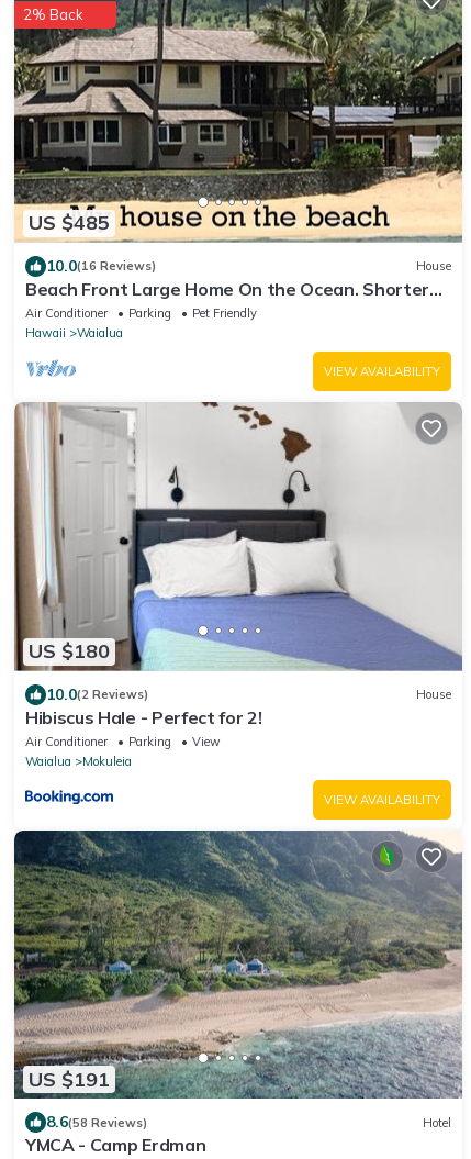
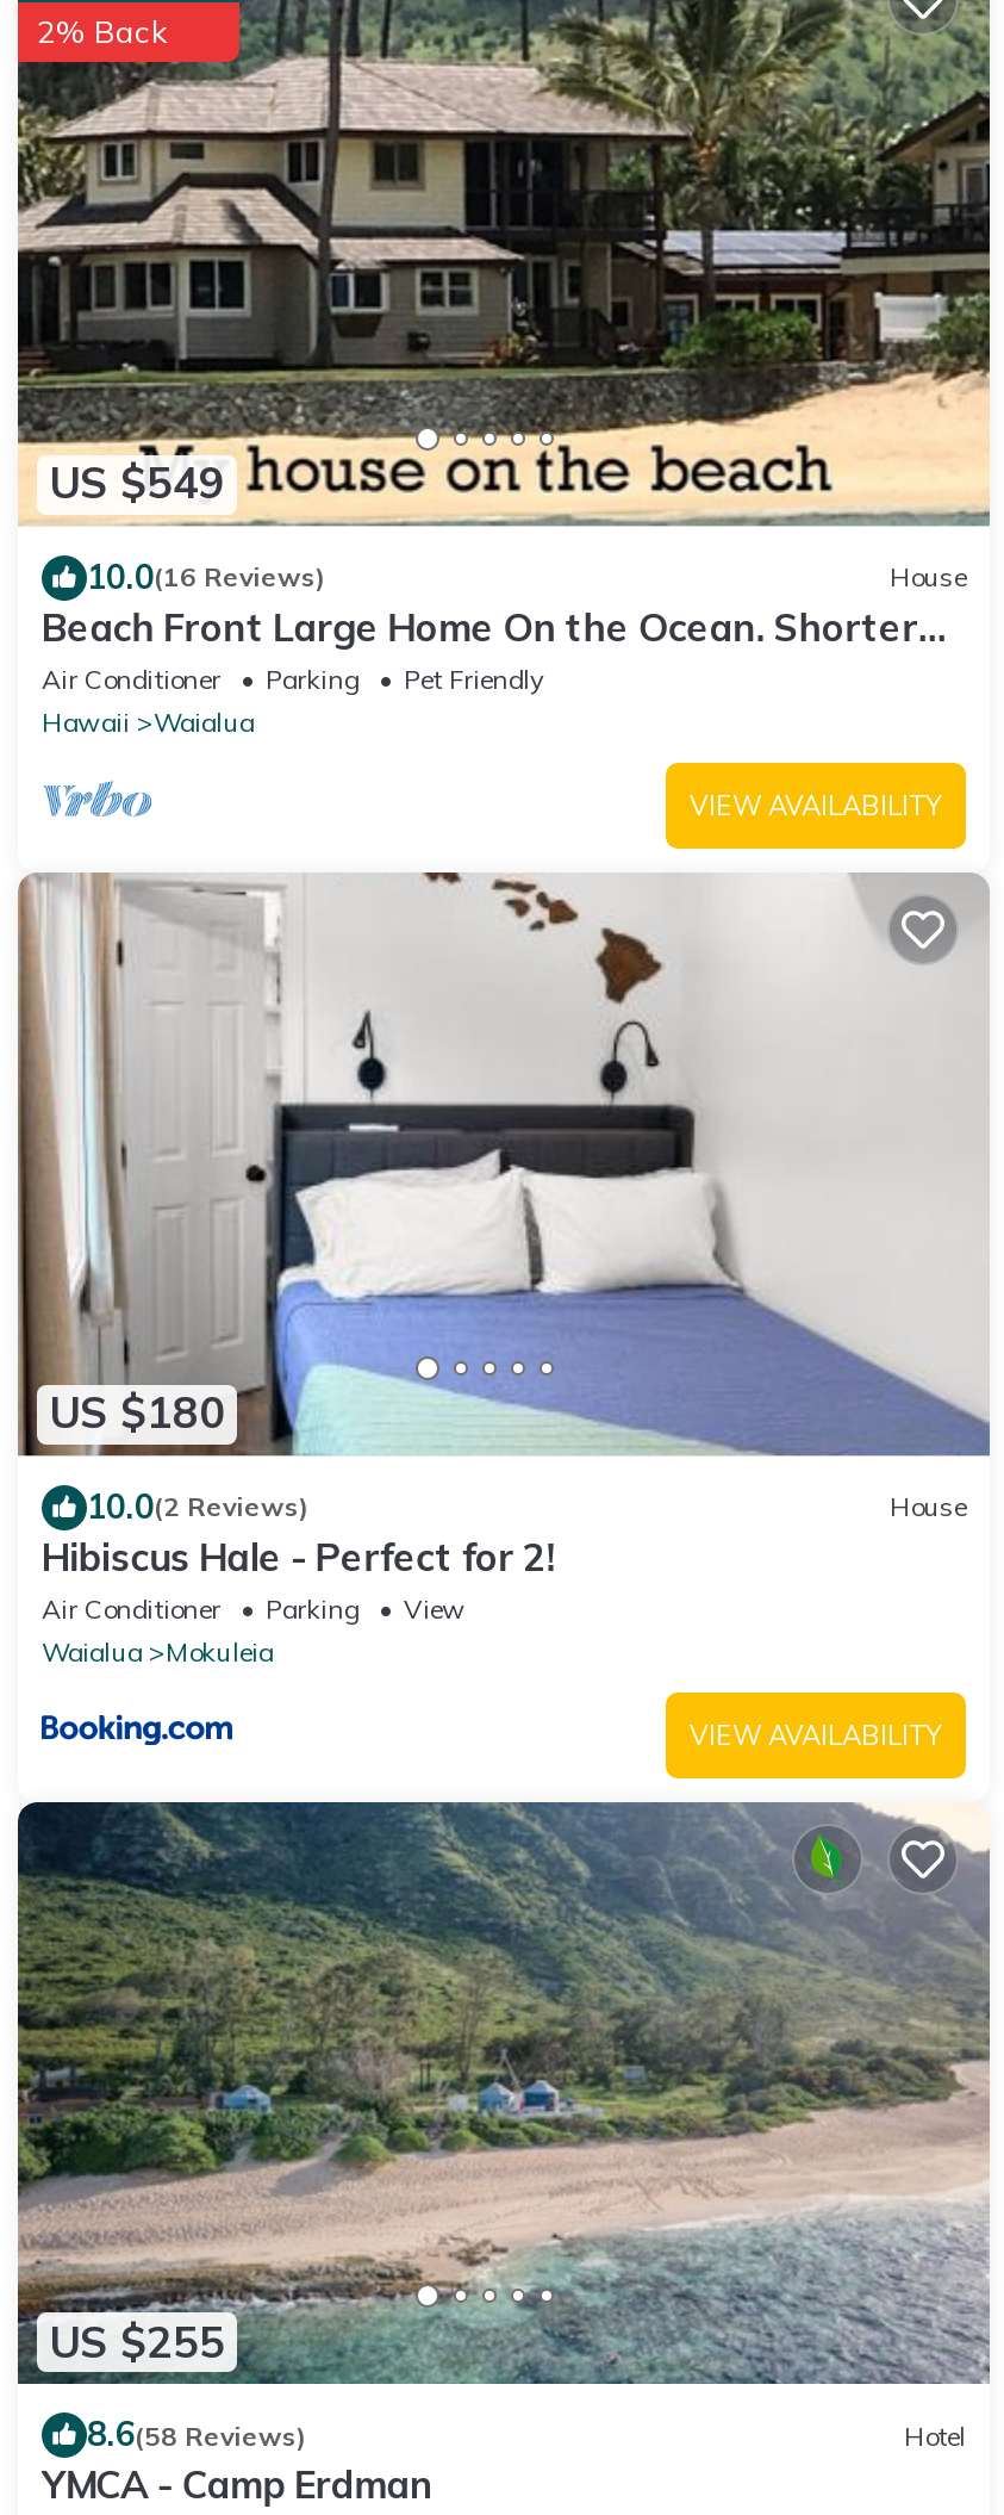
- US $485
+ US $549

- US $191
+ US $255
